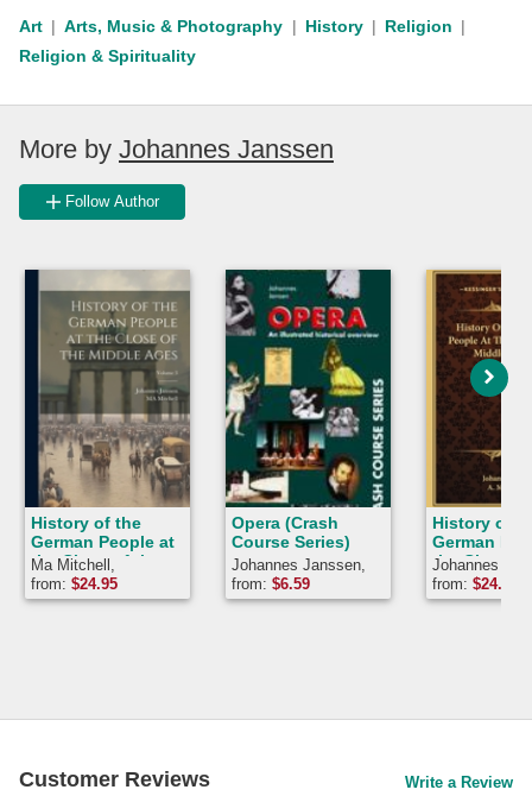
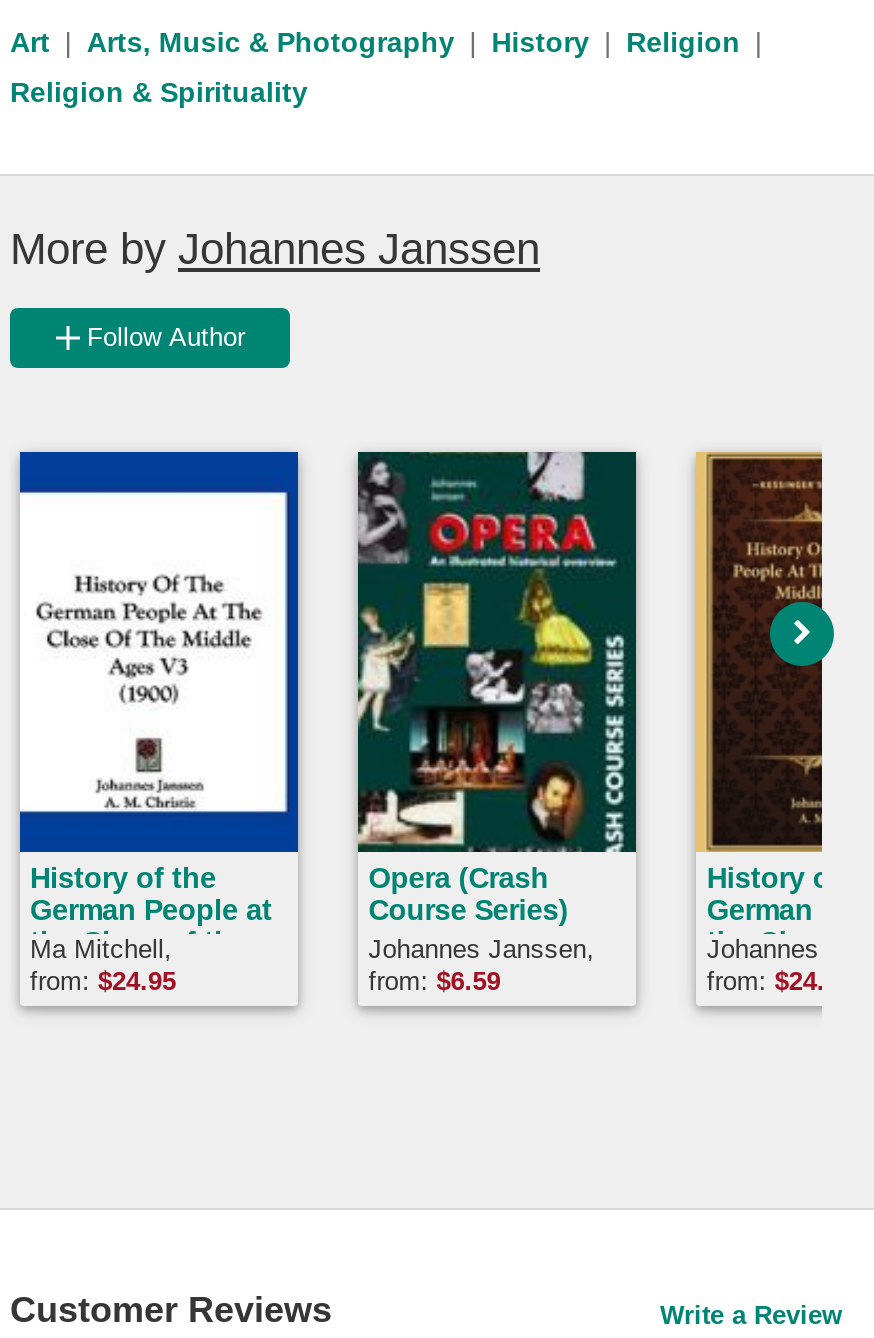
- [image]
+ [image]
